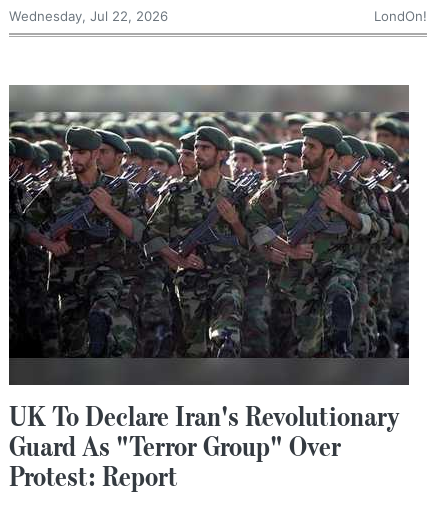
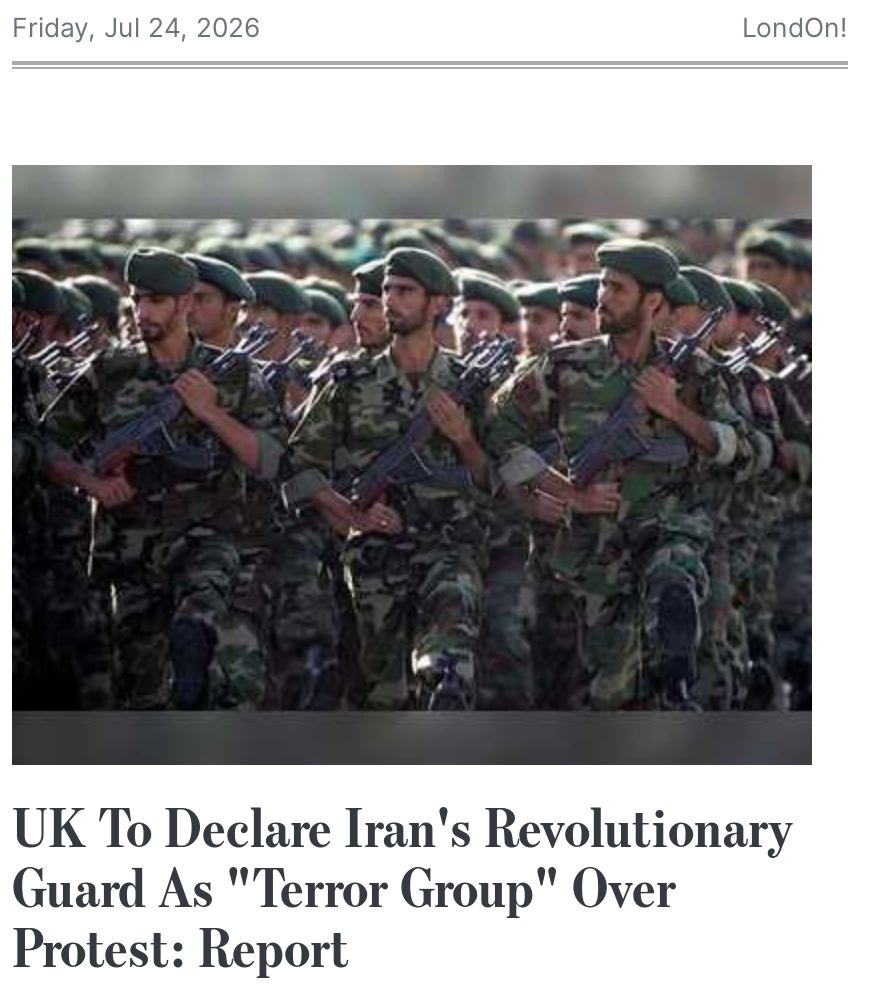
- Wednesday, Jul 22, 2026
+ Friday, Jul 24, 2026
